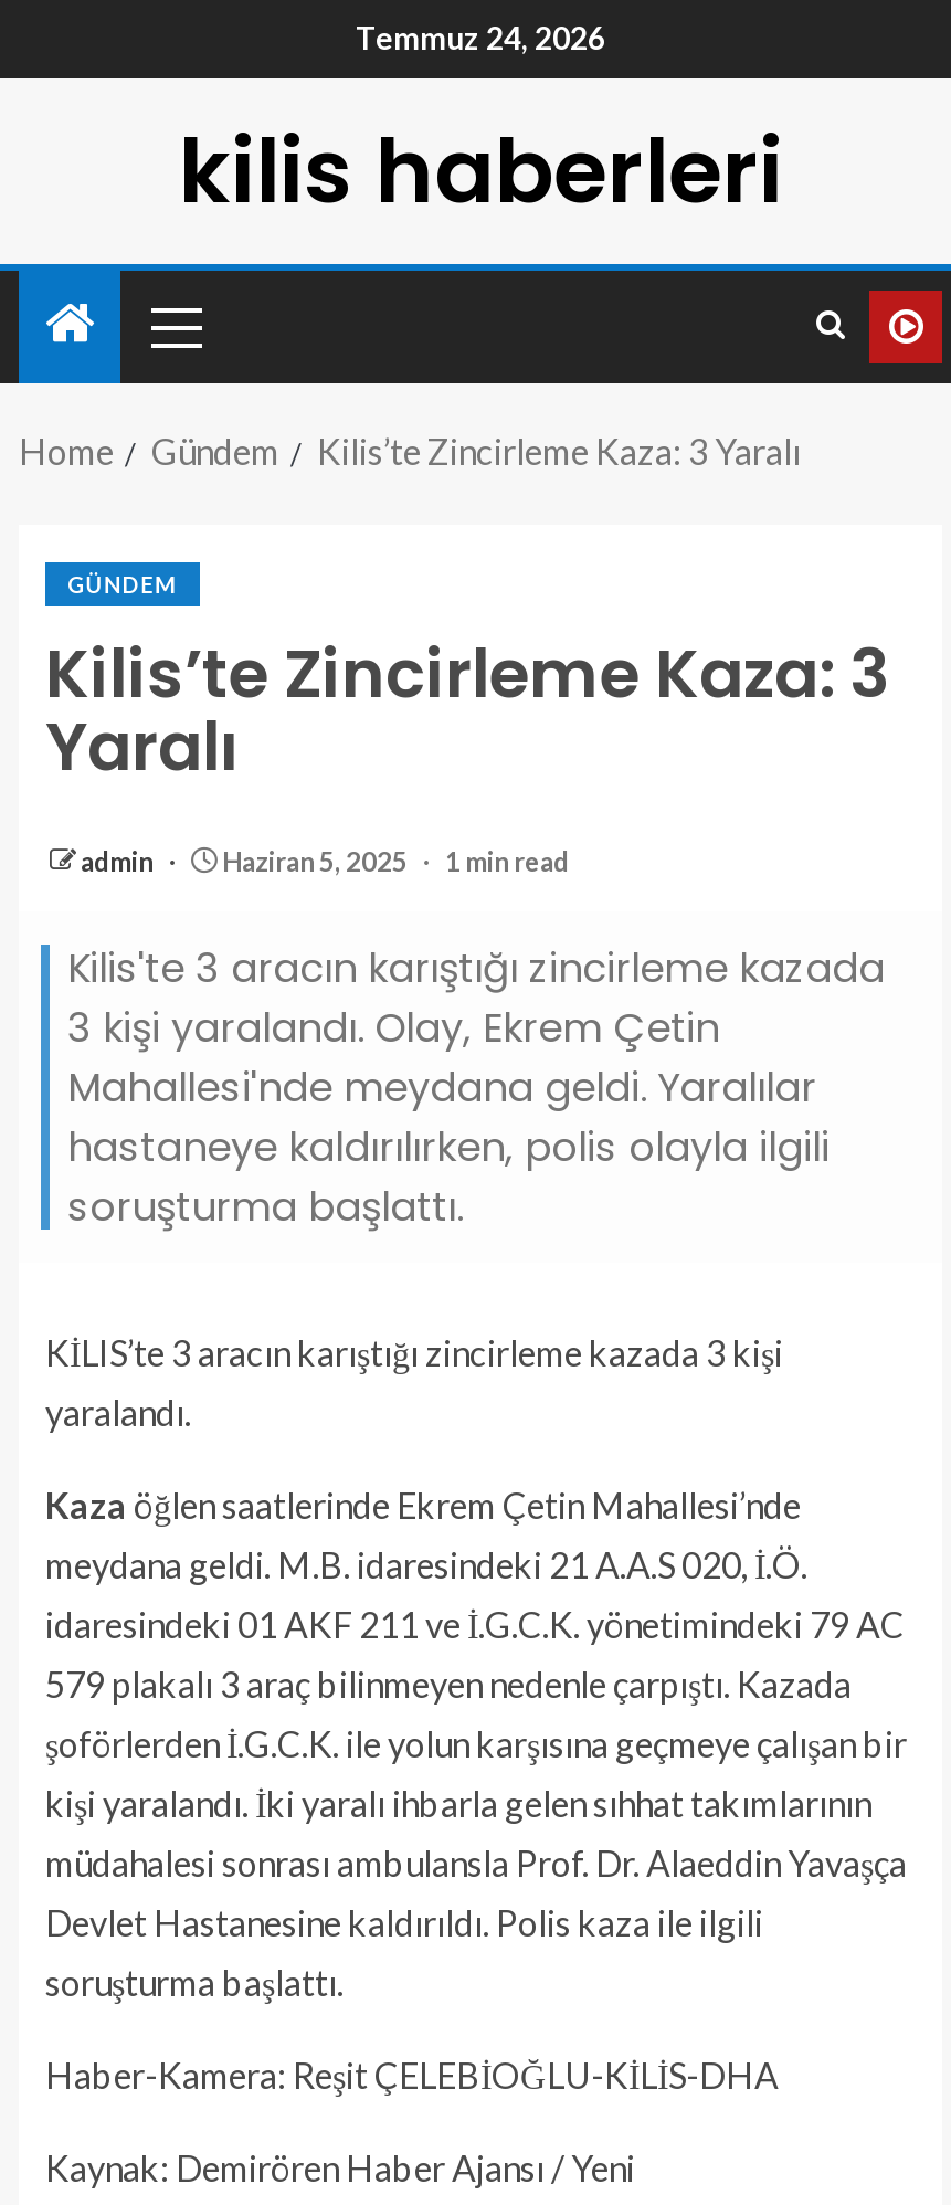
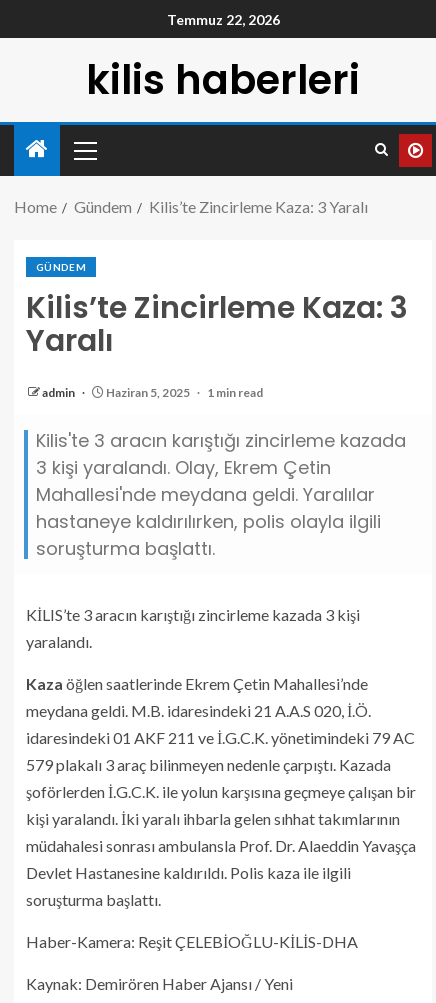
- Temmuz 24, 2026
+ Temmuz 22, 2026
